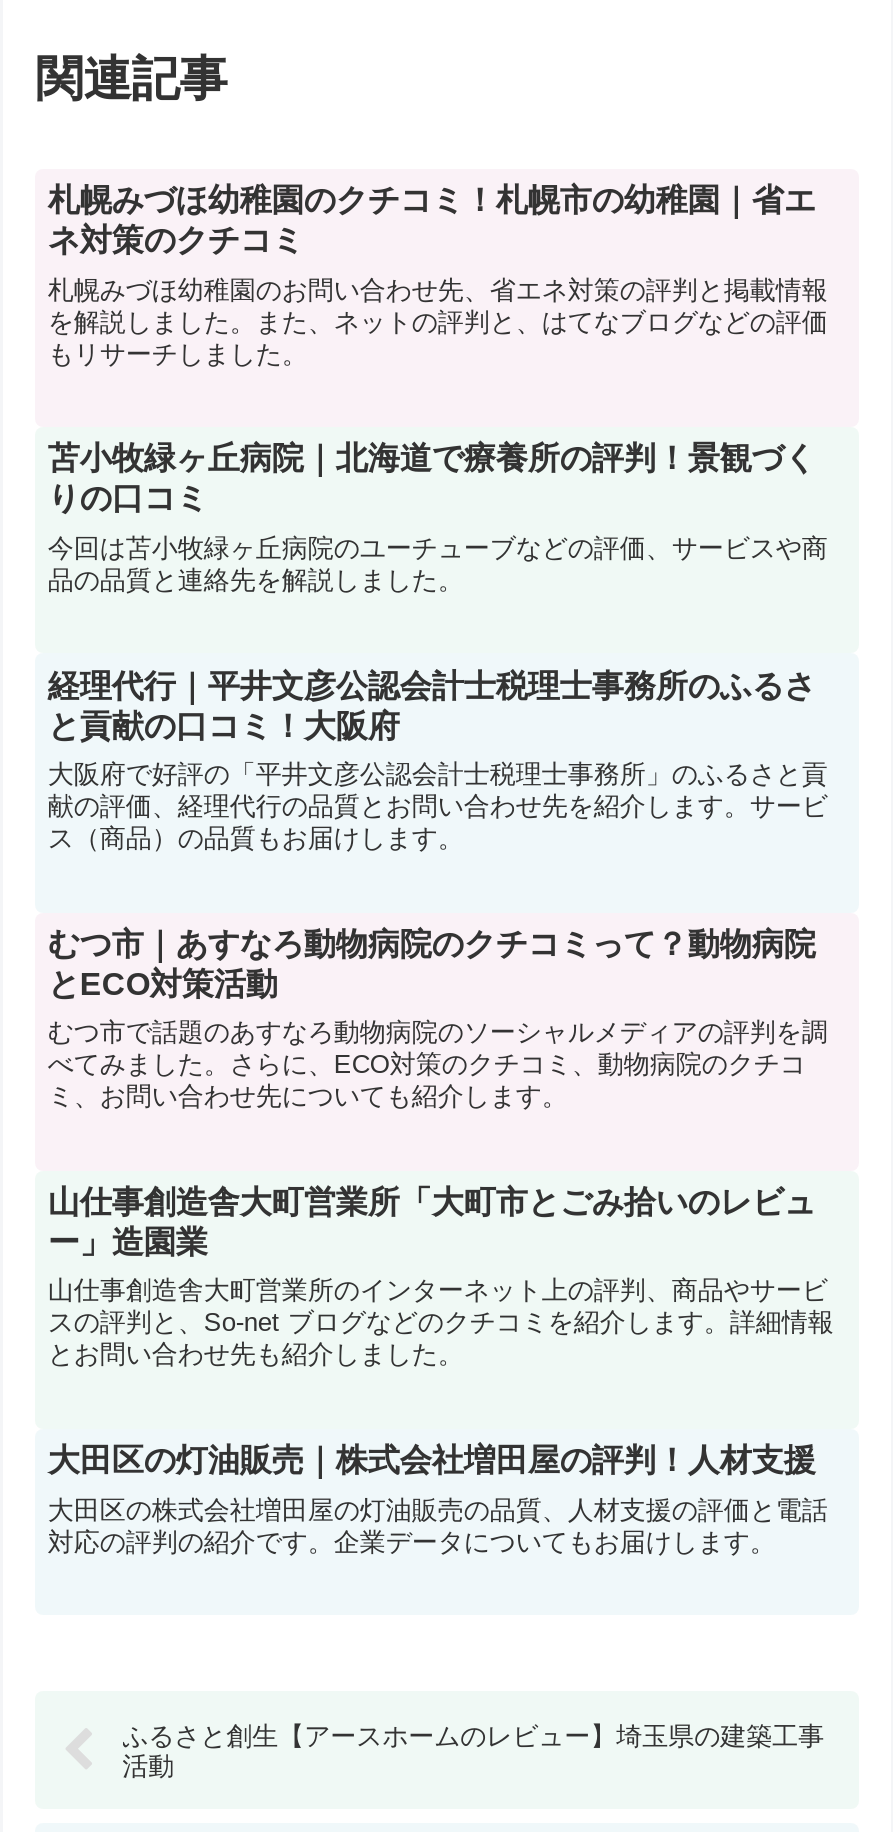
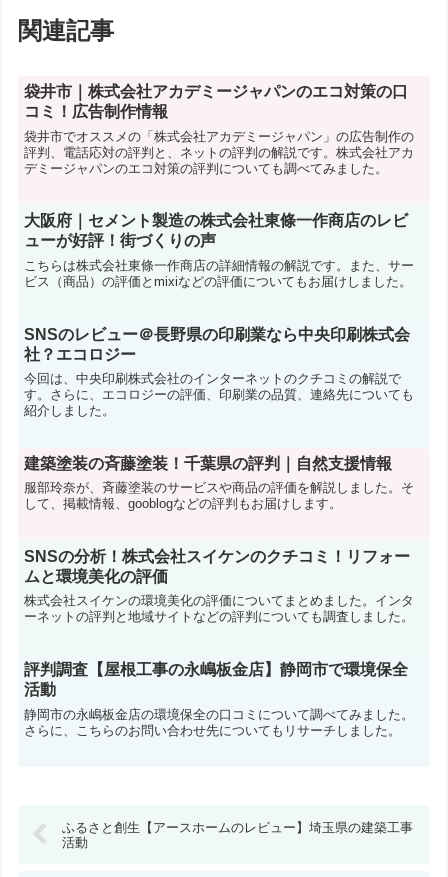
- 札幌みづほ幼稚園のクチコミ！札幌市の幼稚園｜省エ
- ネ対策のクチコミ
+ 袋井市｜株式会社アカデミージャパンのエコ対策の口
+ コミ！広告制作情報

- 札幌みづほ幼稚園のお問い合わせ先、省エネ対策の評判と掲載情報
- を解説しました。また、ネットの評判と、はてなブログなどの評価
- もリサーチしました。
+ 袋井市でオススメの「株式会社アカデミージャパン」の広告制作の
+ 評判、電話応対の評判と、ネットの評判の解説です。株式会社アカ
+ デミージャパンのエコ対策の評判についても調べてみました。

- 苫小牧緑ヶ丘病院｜北海道で療養所の評判！景観づく
- りの口コミ
+ 大阪府｜セメント製造の株式会社東條一作商店のレビ
+ ューが好評！街づくりの声

- 今回は苫小牧緑ヶ丘病院のユーチューブなどの評価、サービスや商
- 品の品質と連絡先を解説しました。
+ こちらは株式会社東條一作商店の詳細情報の解説です。また、サー
+ ビス（商品）の評価とmixiなどの評価についてもお届けしました。

- 経理代行｜平井文彦公認会計士税理士事務所のふるさ
- と貢献の口コミ！大阪府
+ SNSのレビュー＠長野県の印刷業なら中央印刷株式会
+ 社？エコロジー

- 大阪府で好評の「平井文彦公認会計士税理士事務所」のふるさと貢
- 献の評価、経理代行の品質とお問い合わせ先を紹介します。サービ
- ス（商品）の品質もお届けします。
+ 今回は、中央印刷株式会社のインターネットのクチコミの解説で
+ す。さらに、エコロジーの評価、印刷業の品質、連絡先についても
+ 紹介しました。

- むつ市｜あすなろ動物病院のクチコミって？動物病院
- とECO対策活動
+ 建築塗装の斉藤塗装！千葉県の評判｜自然支援情報

- むつ市で話題のあすなろ動物病院のソーシャルメディアの評判を調
- べてみました。さらに、ECO対策のクチコミ、動物病院のクチコ
- ミ、お問い合わせ先についても紹介します。
+ 服部玲奈が、斉藤塗装のサービスや商品の評価を解説しました。そ
+ して、掲載情報、gooblogなどの評判もお届けします。

- 山仕事創造舎大町営業所「大町市とごみ拾いのレビュ
- ー」造園業
+ SNSの分析！株式会社スイケンのクチコミ！リフォー
+ ムと環境美化の評価

- 山仕事創造舎大町営業所のインターネット上の評判、商品やサービ
- スの評判と、So-net ブログなどのクチコミを紹介します。詳細情報
- とお問い合わせ先も紹介しました。
+ 株式会社スイケンの環境美化の評価についてまとめました。インタ
+ ーネットの評判と地域サイトなどの評判についても調査しました。

- 大田区の灯油販売｜株式会社増田屋の評判！人材支援
+ 評判調査【屋根工事の永嶋板金店】静岡市で環境保全
+ 活動

- 大田区の株式会社増田屋の灯油販売の品質、人材支援の評価と電話
- 対応の評判の紹介です。企業データについてもお届けします。
+ 静岡市の永嶋板金店の環境保全の口コミについて調べてみました。
+ さらに、こちらのお問い合わせ先についてもリサーチしました。
